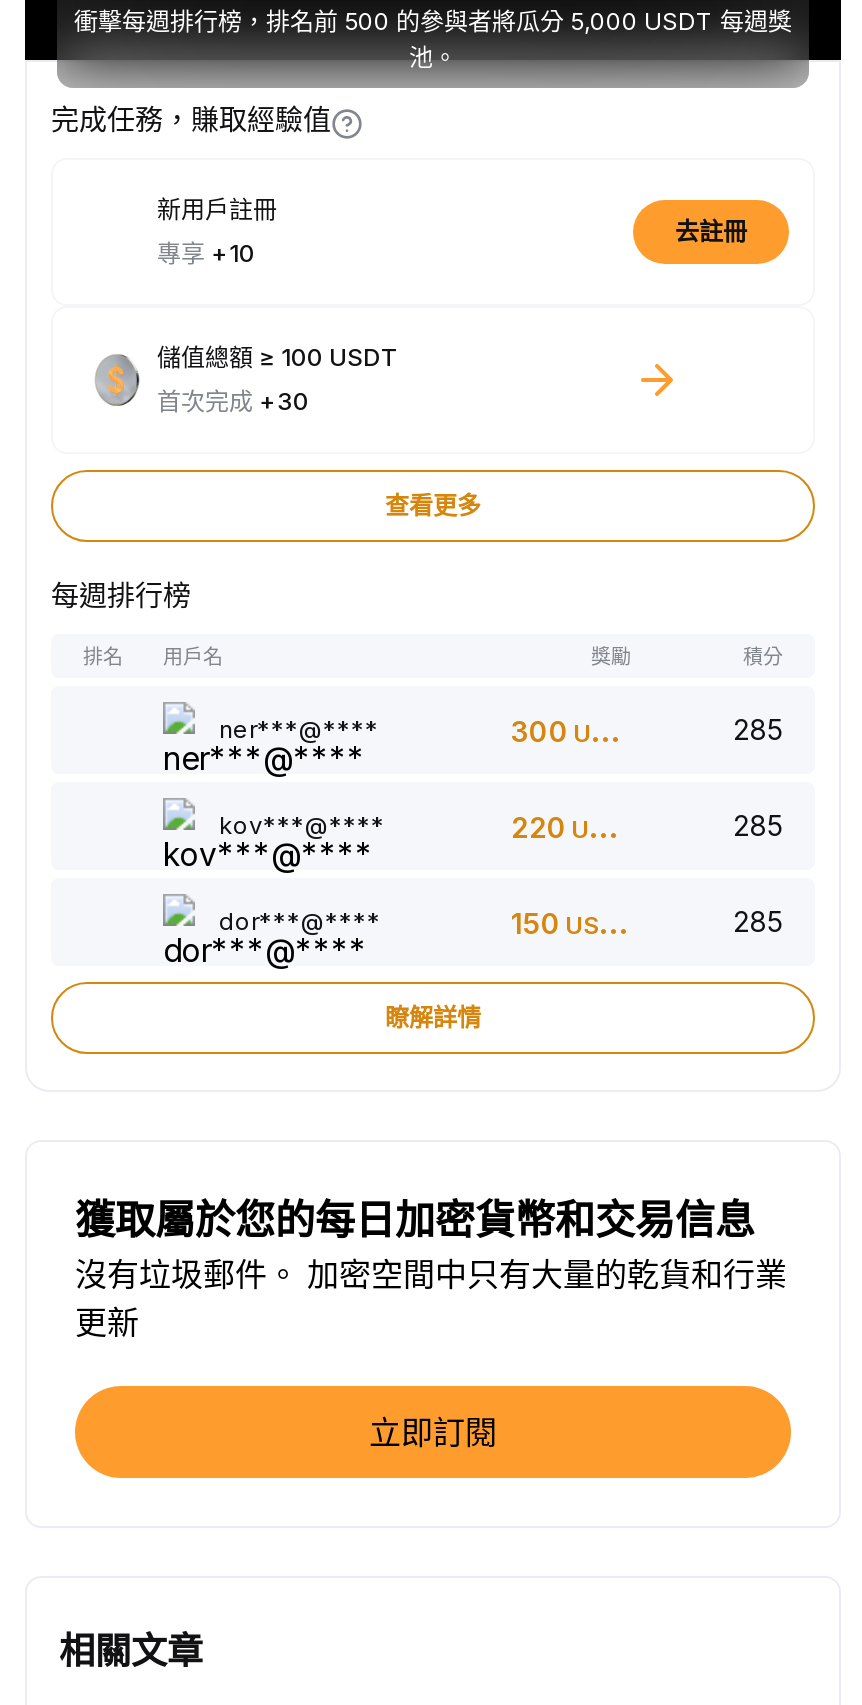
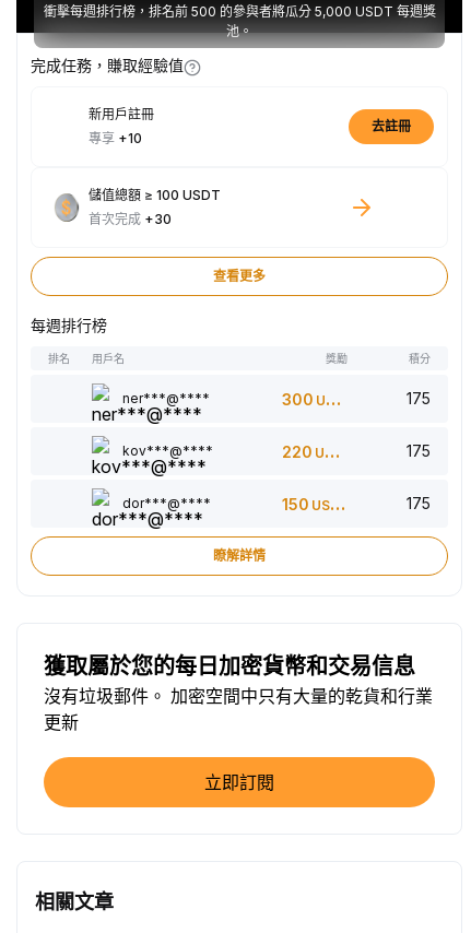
- 285
+ 175

- 285
+ 175

- 285
+ 175
